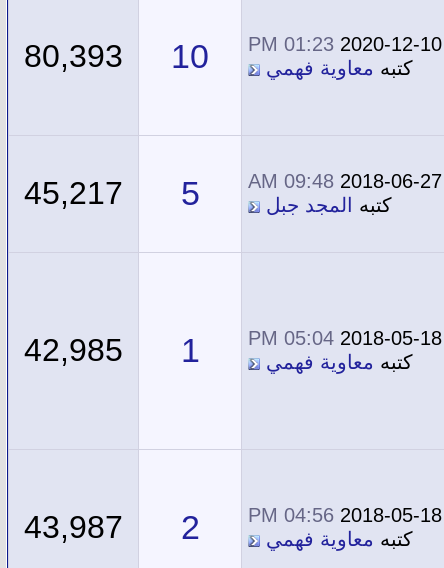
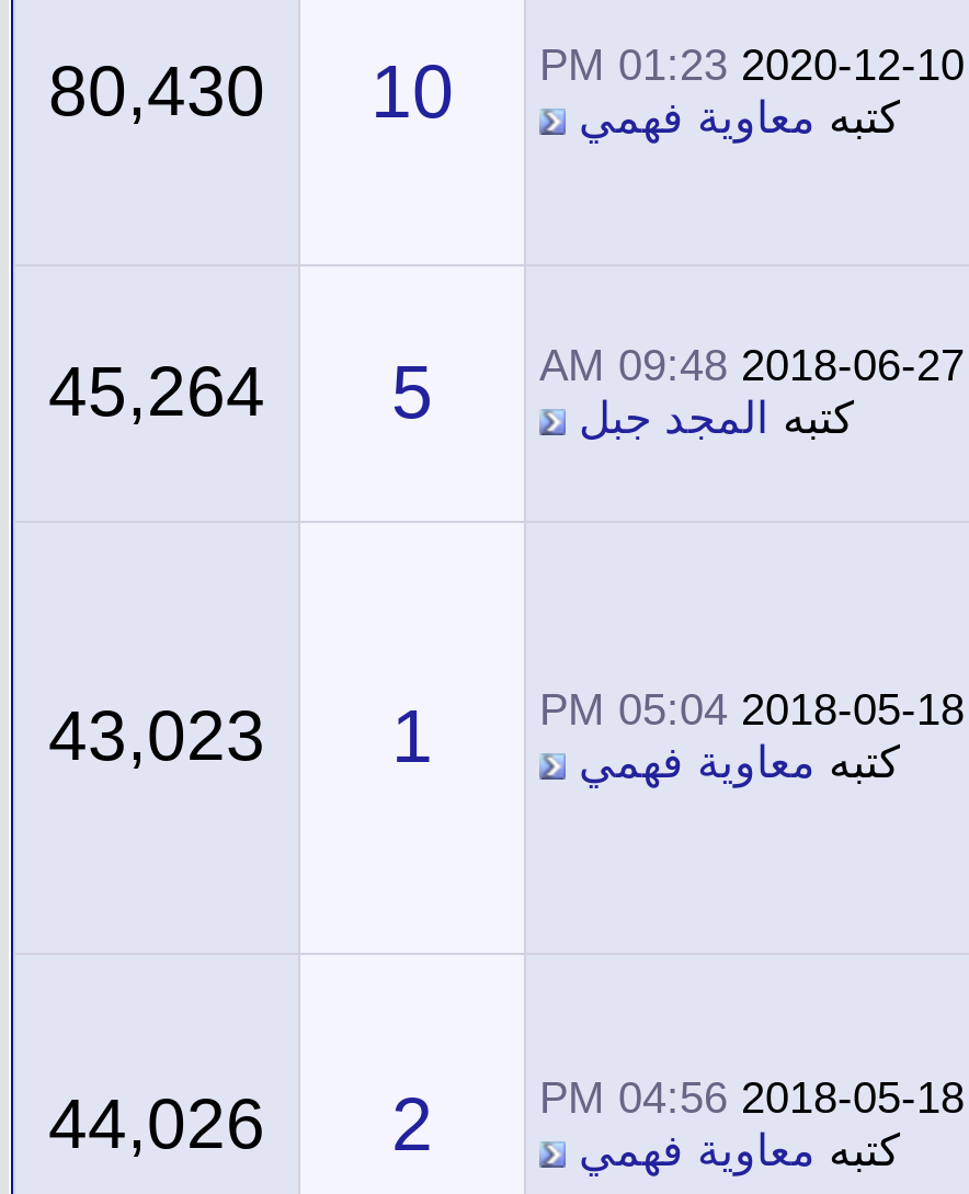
- 80,393 10
+ 80,430 10

- 45,217 5
+ 45,264 5

- 42,985 1
+ 43,023 1

- 43,987 2
+ 44,026 2
